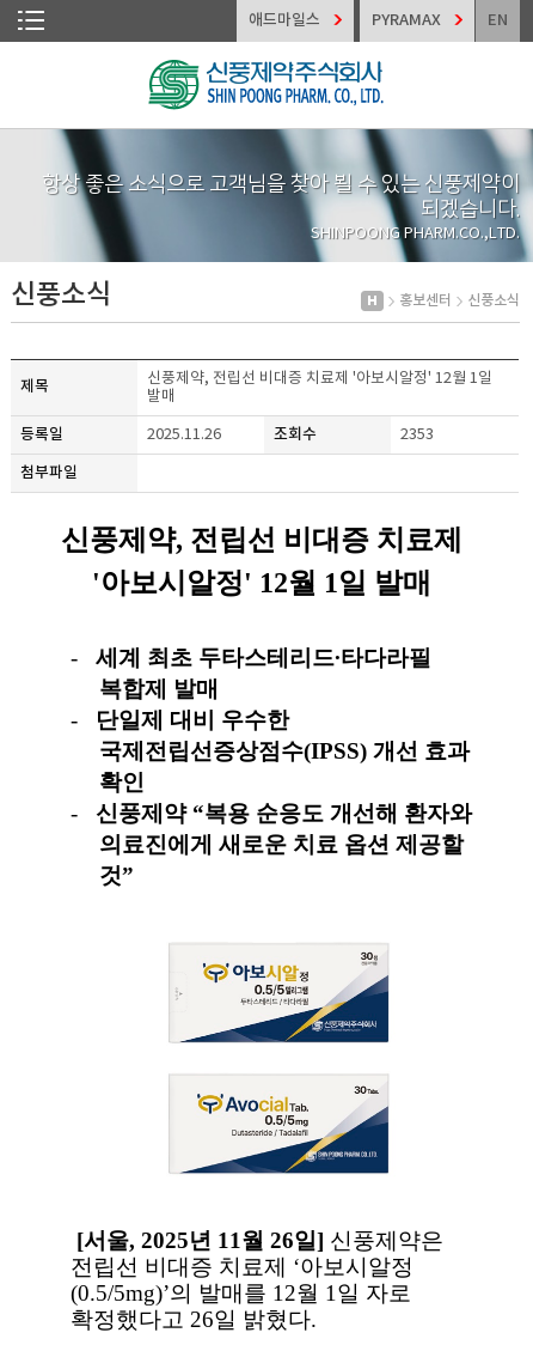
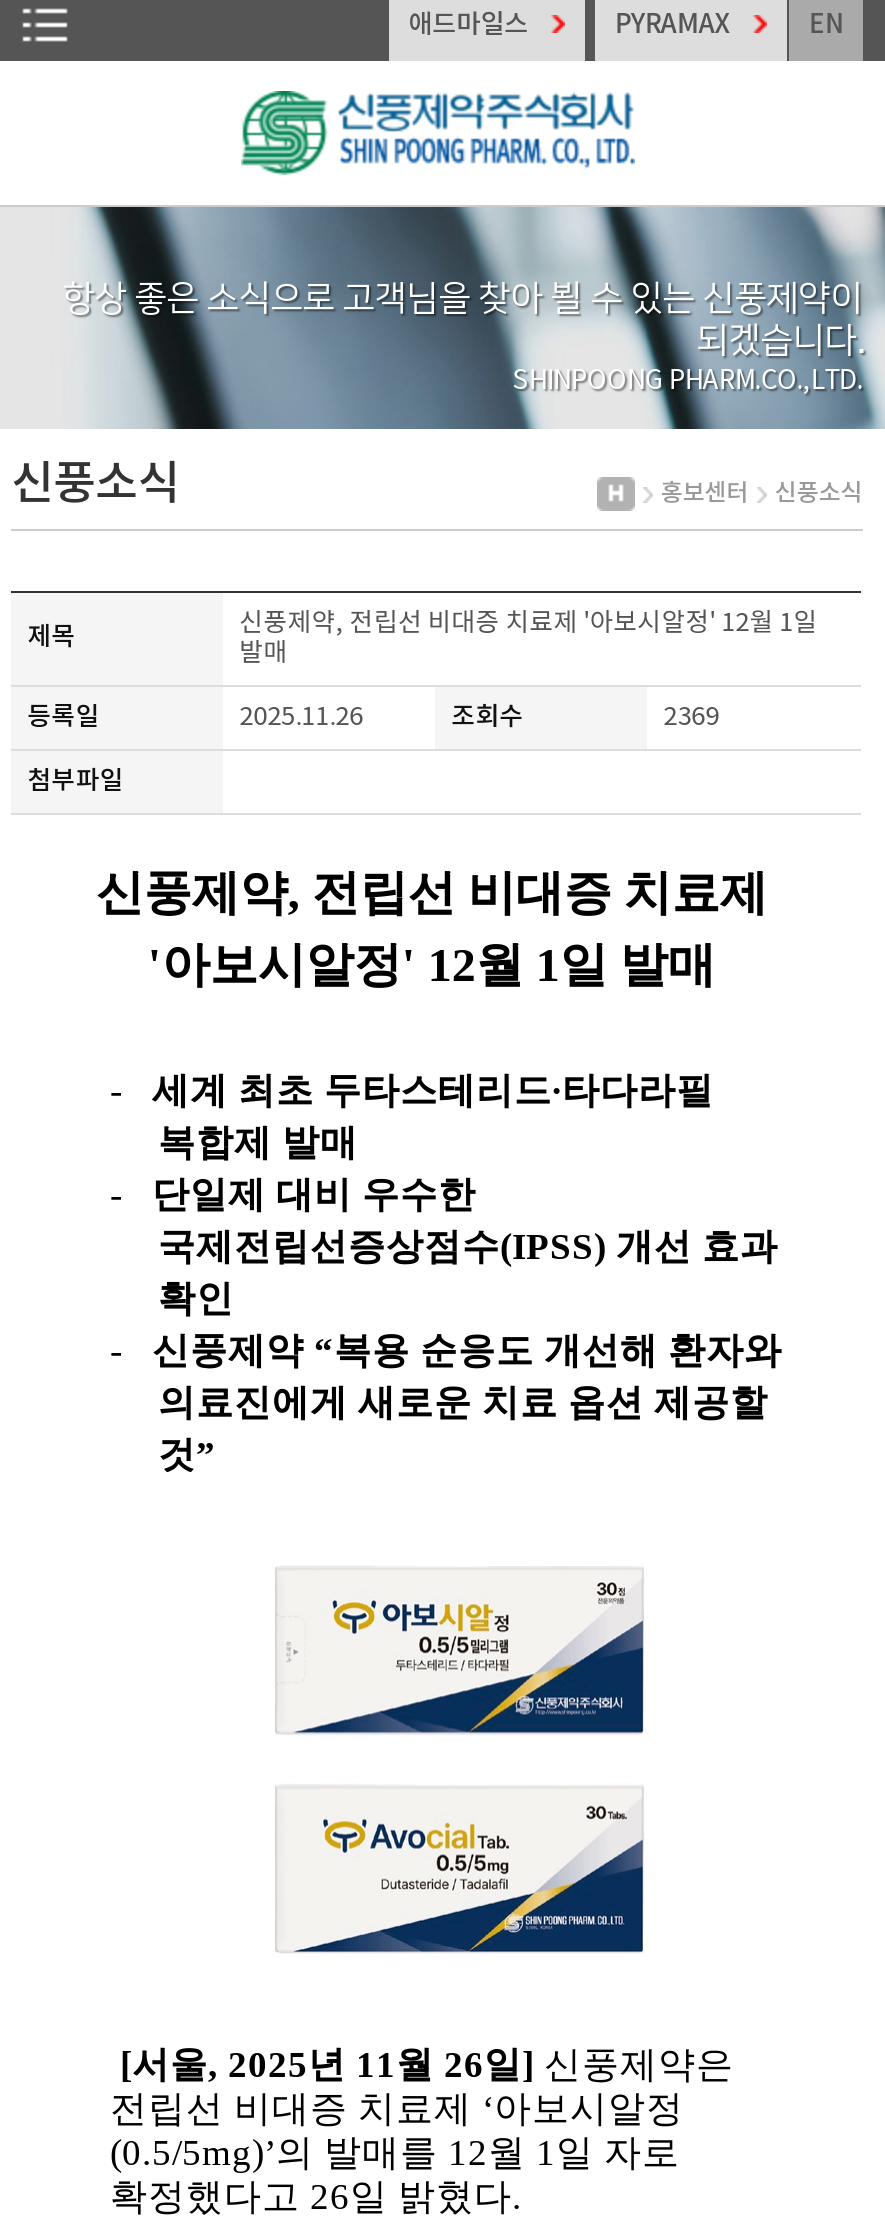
- 2353
+ 2369
